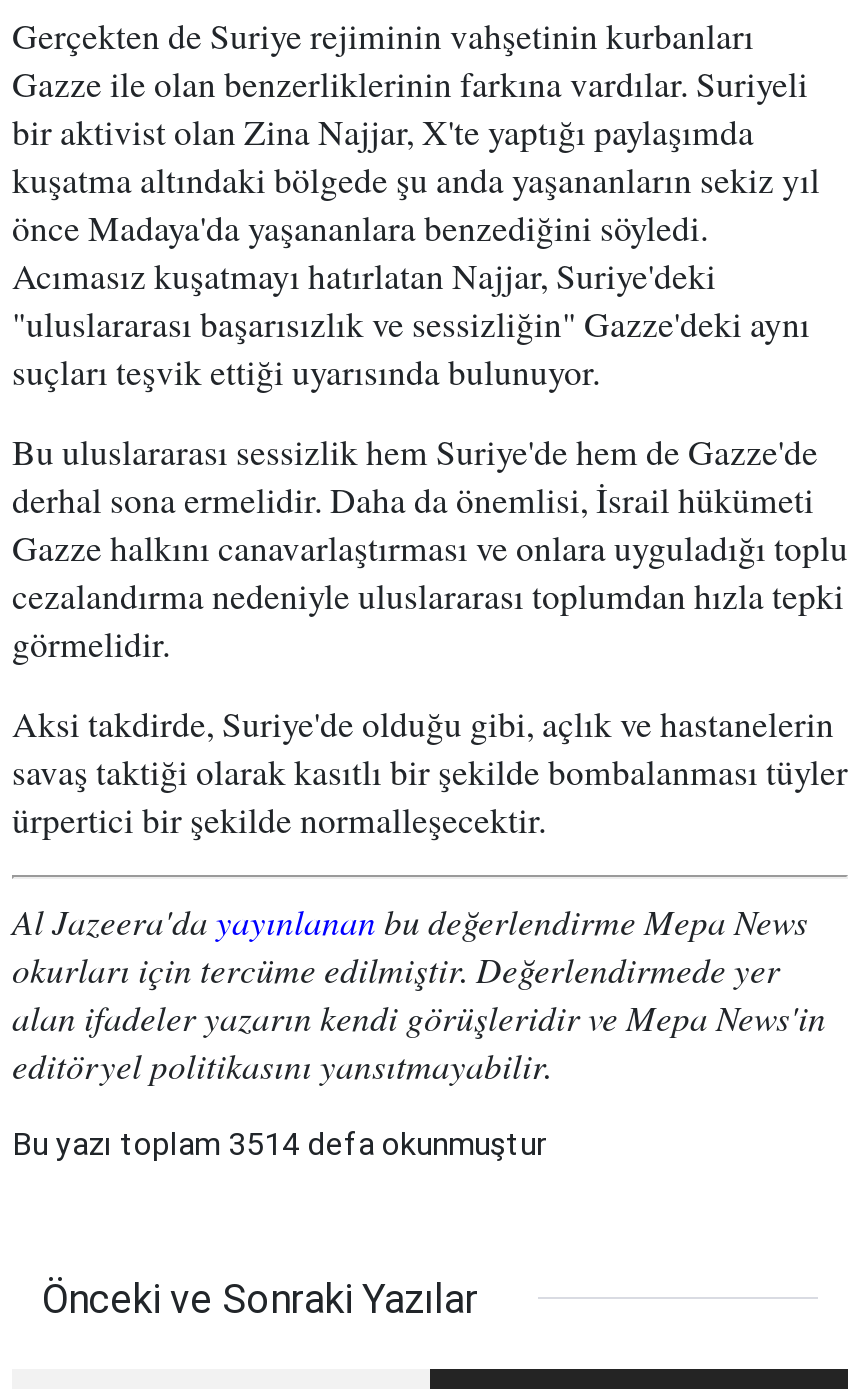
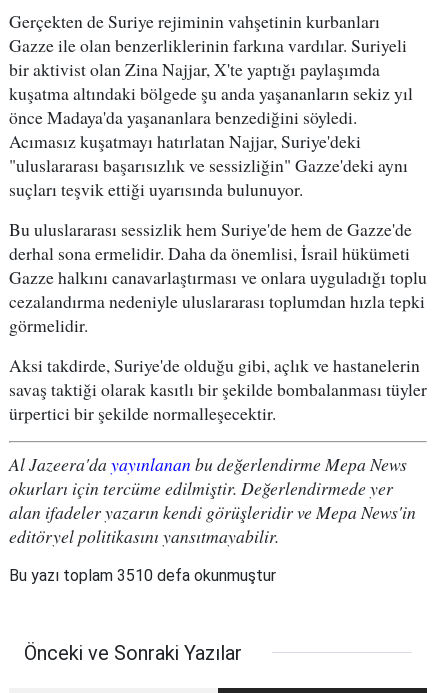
- Bu yazı toplam 3514 defa okunmuştur
+ Bu yazı toplam 3510 defa okunmuştur
